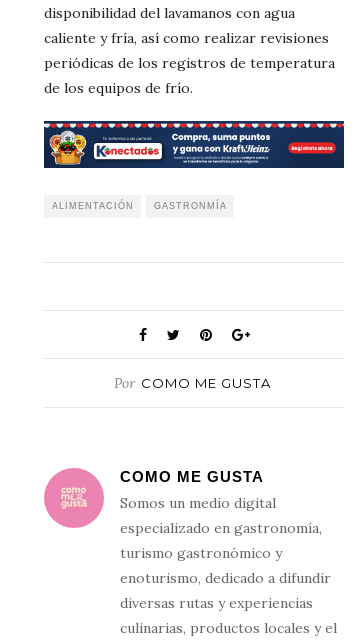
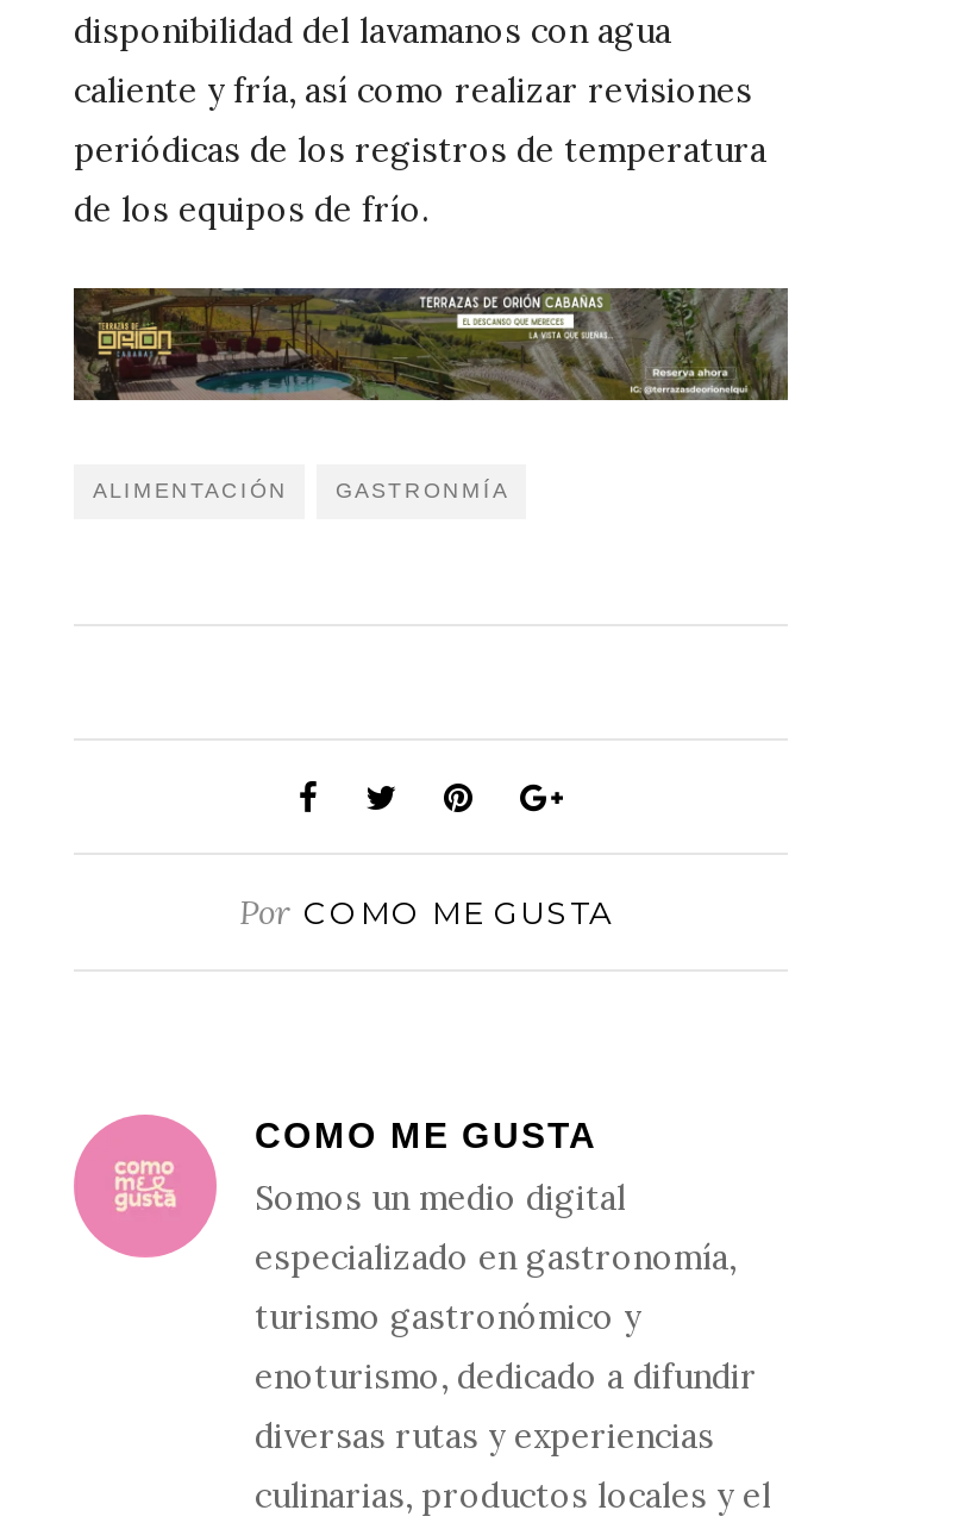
- [image]
+ [image]
